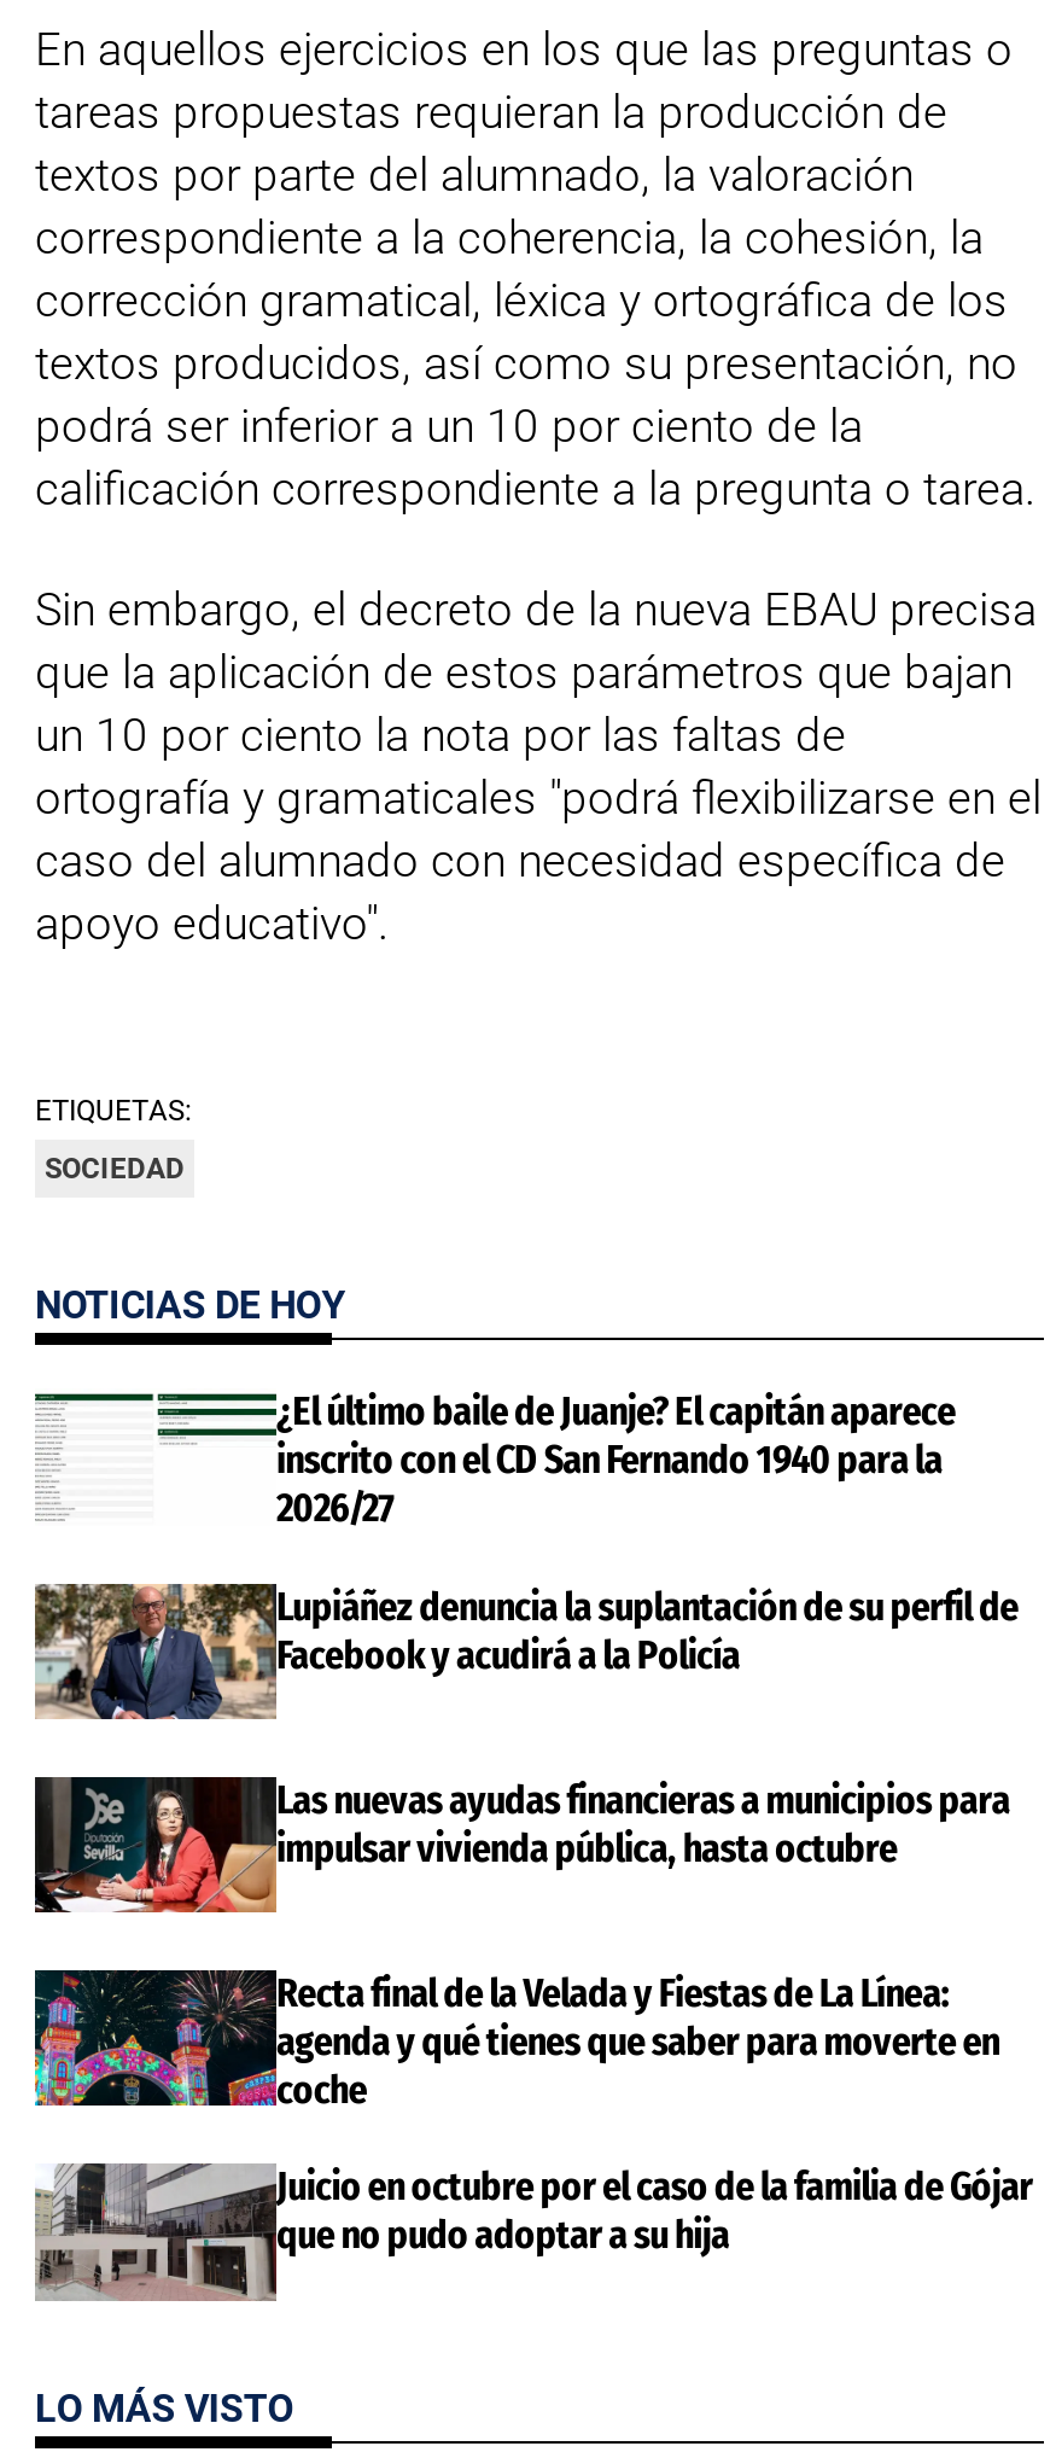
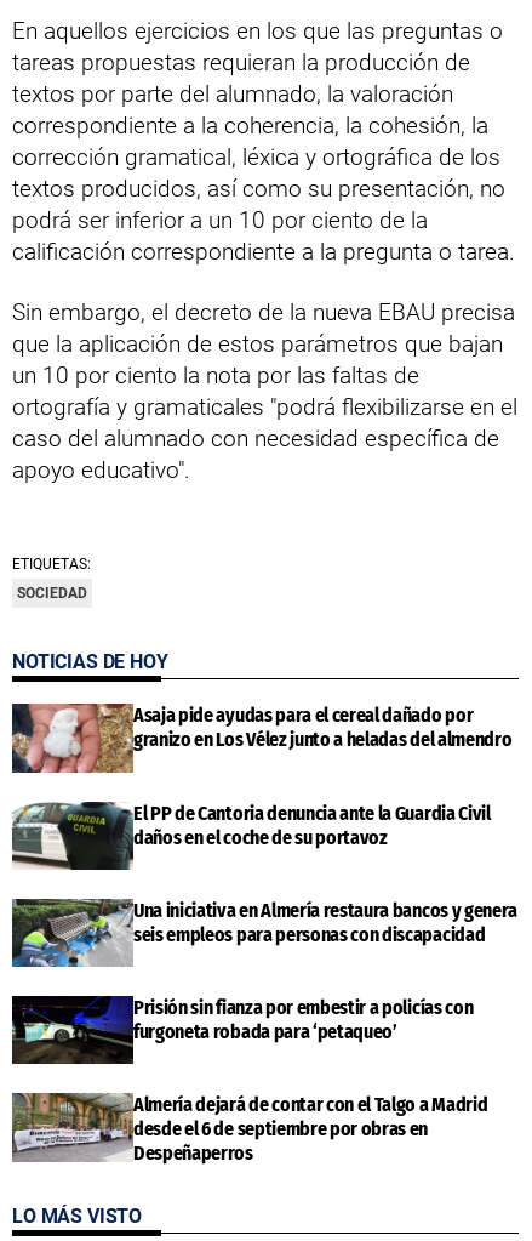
- [image]
- ¿El último baile de Juanje? El capitán aparece
- inscrito con el CD San Fernando 1940 para la
- 2026/27
+ [image]
+ Asaja pide ayudas para el cereal dañado por
+ granizo en Los Vélez junto a heladas del almendro

- [image]
- Lupiáñez denuncia la suplantación de su perfil de
- Facebook y acudirá a la Policía
+ [image]
+ El PP de Cantoria denuncia ante la Guardia Civil
+ daños en el coche de su portavoz

- [image]
- Las nuevas ayudas financieras a municipios para
- impulsar vivienda pública, hasta octubre
+ [image]
+ Una iniciativa en Almería restaura bancos y genera
+ seis empleos para personas con discapacidad

- [image]
- Recta final de la Velada y Fiestas de La Línea:
- agenda y qué tienes que saber para moverte en
- coche
+ [image]
+ Prisión sin fianza por embestir a policías con
+ furgoneta robada para ‘petaqueo’

- [image]
- Juicio en octubre por el caso de la familia de Gójar
- que no pudo adoptar a su hija
+ [image]
+ Almería dejará de contar con el Talgo a Madrid
+ desde el 6 de septiembre por obras en
+ Despeñaperros
